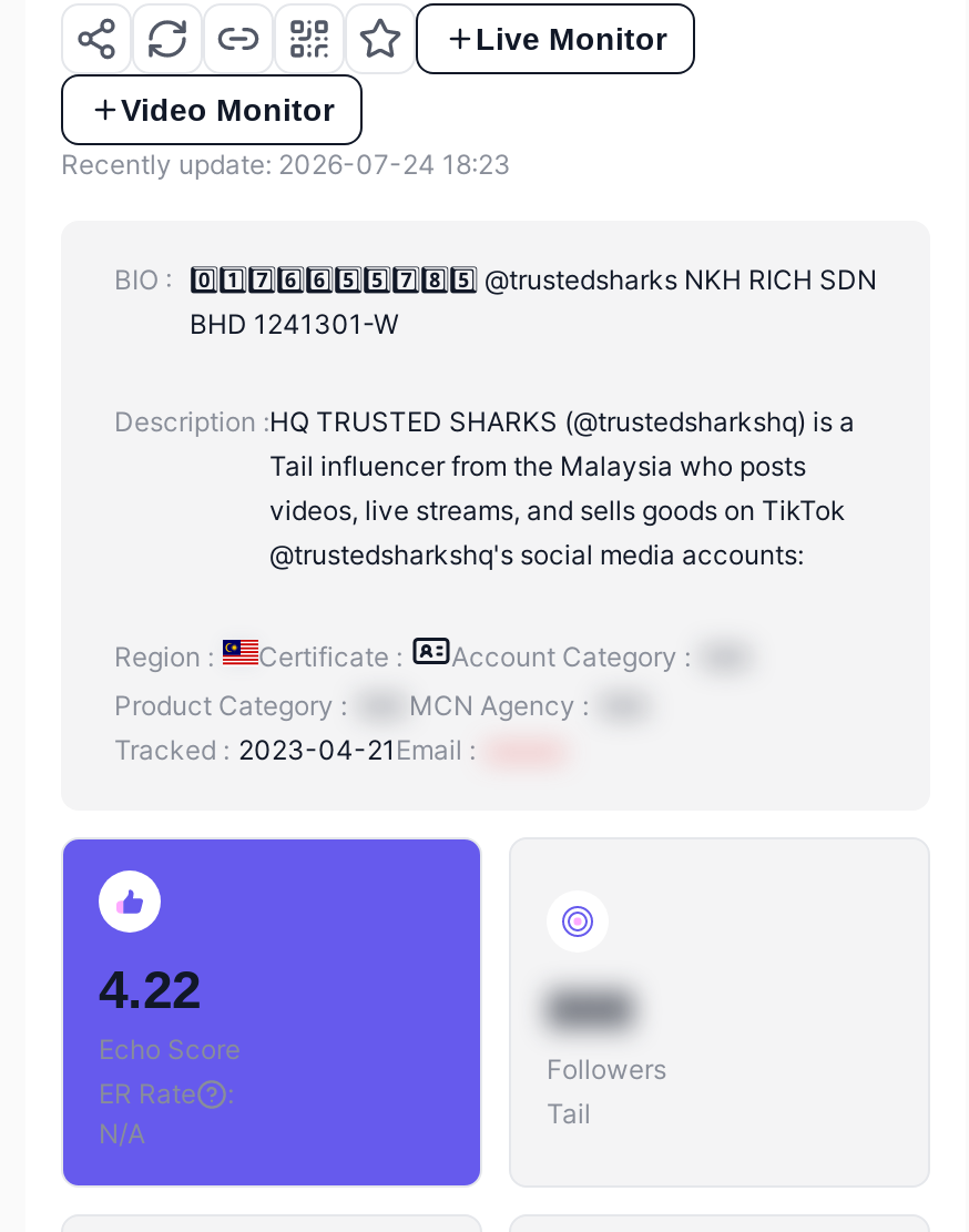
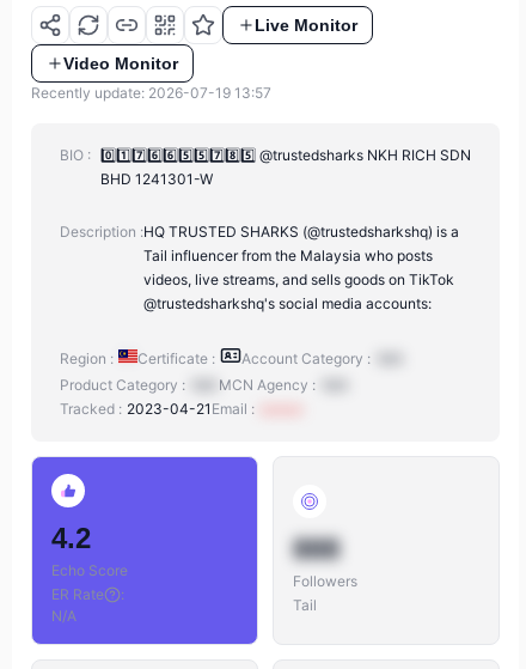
- Recently update: 2026-07-24 18:23
+ Recently update: 2026-07-19 13:57

- 4.22
+ 4.2
